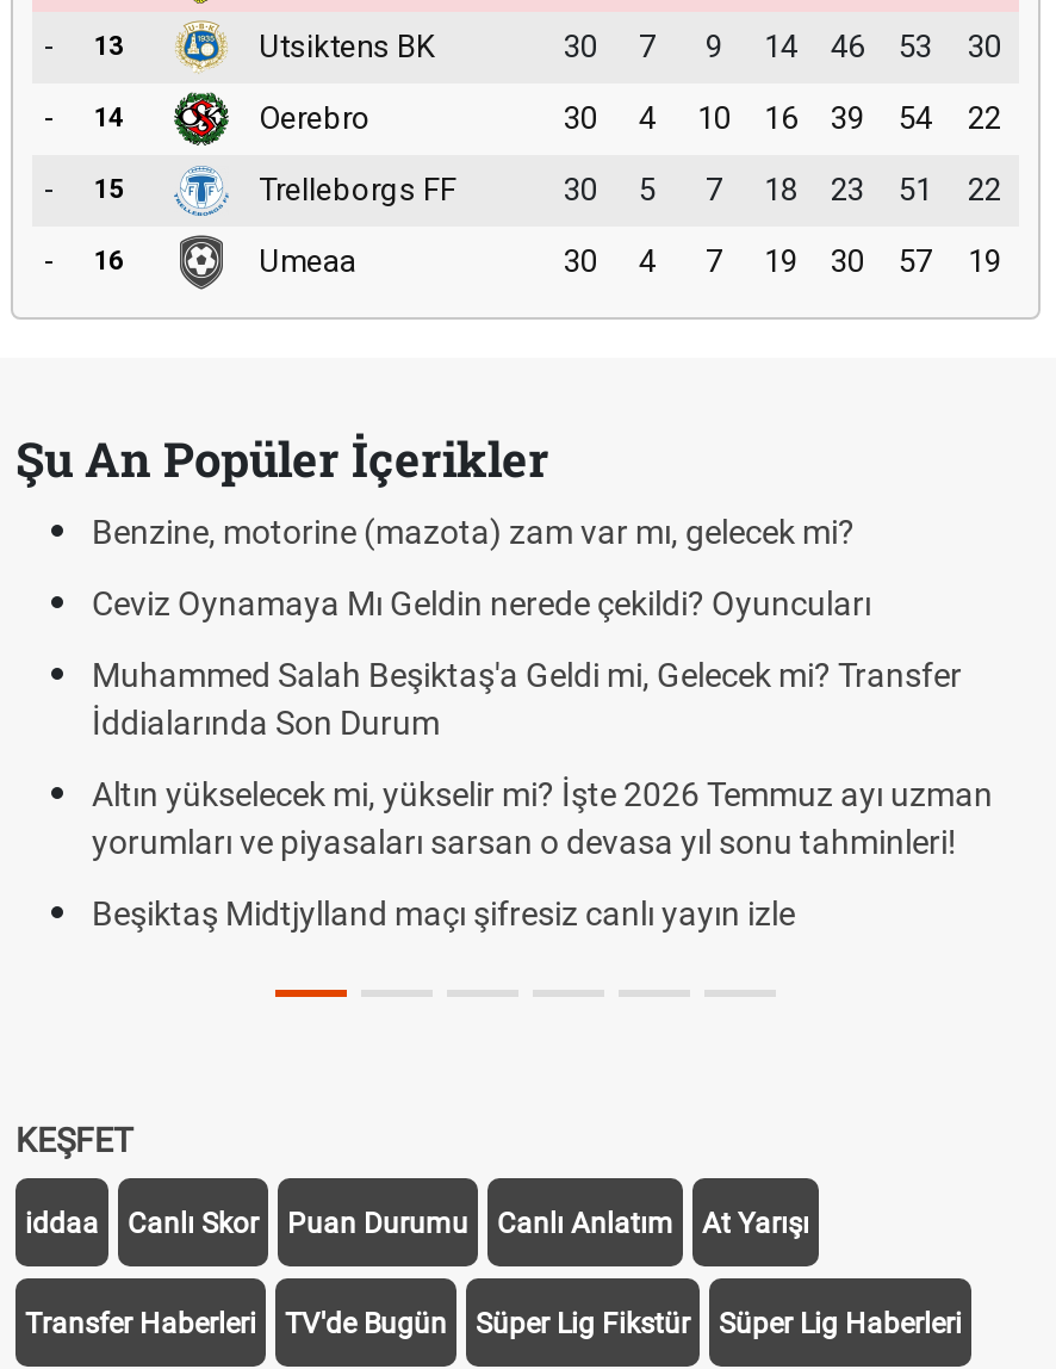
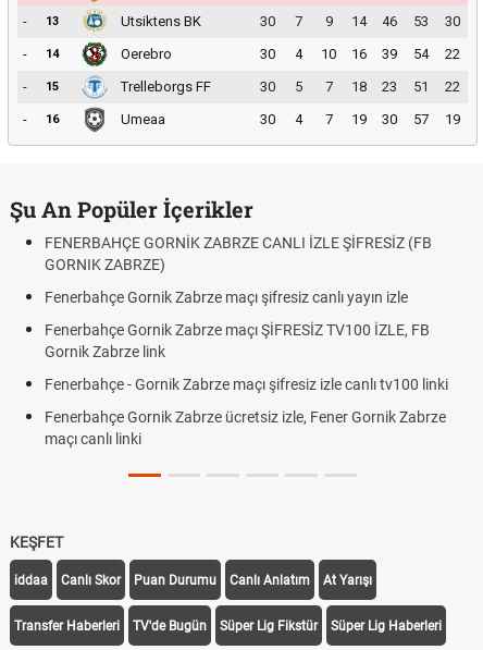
- Benzine, motorine (mazota) zam var mı, gelecek mi?
+ FENERBAHÇE GORNİK ZABRZE CANLI İZLE ŞİFRESİZ (FB
+ GORNIK ZABRZE)

- Ceviz Oynamaya Mı Geldin nerede çekildi? Oyuncuları
+ Fenerbahçe Gornik Zabrze maçı şifresiz canlı yayın izle

- Muhammed Salah Beşiktaş'a Geldi mi, Gelecek mi? Transfer
- İddialarında Son Durum
+ Fenerbahçe Gornik Zabrze maçı ŞİFRESİZ TV100 İZLE, FB
+ Gornik Zabrze link

- Altın yükselecek mi, yükselir mi? İşte 2026 Temmuz ayı uzman
- yorumları ve piyasaları sarsan o devasa yıl sonu tahminleri!
+ Fenerbahçe - Gornik Zabrze maçı şifresiz izle canlı tv100 linki

- Beşiktaş Midtjylland maçı şifresiz canlı yayın izle
+ Fenerbahçe Gornik Zabrze ücretsiz izle, Fener Gornik Zabrze
+ maçı canlı linki
